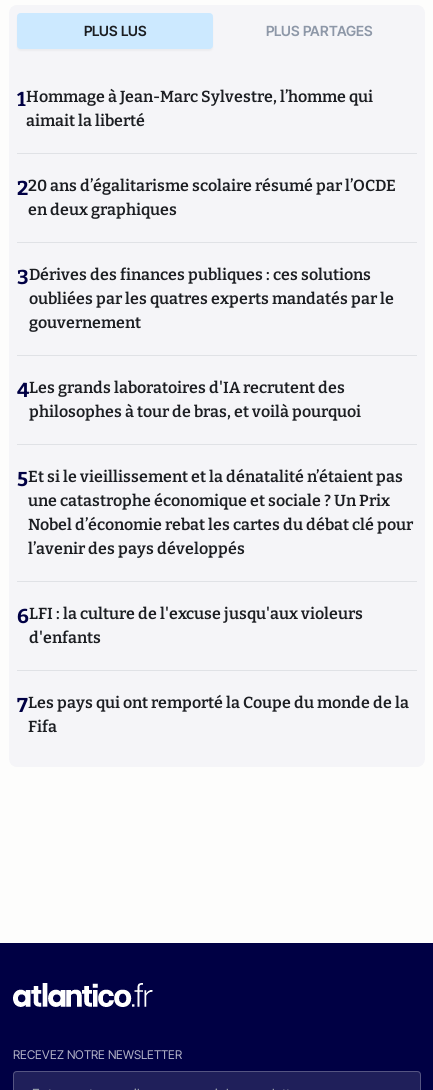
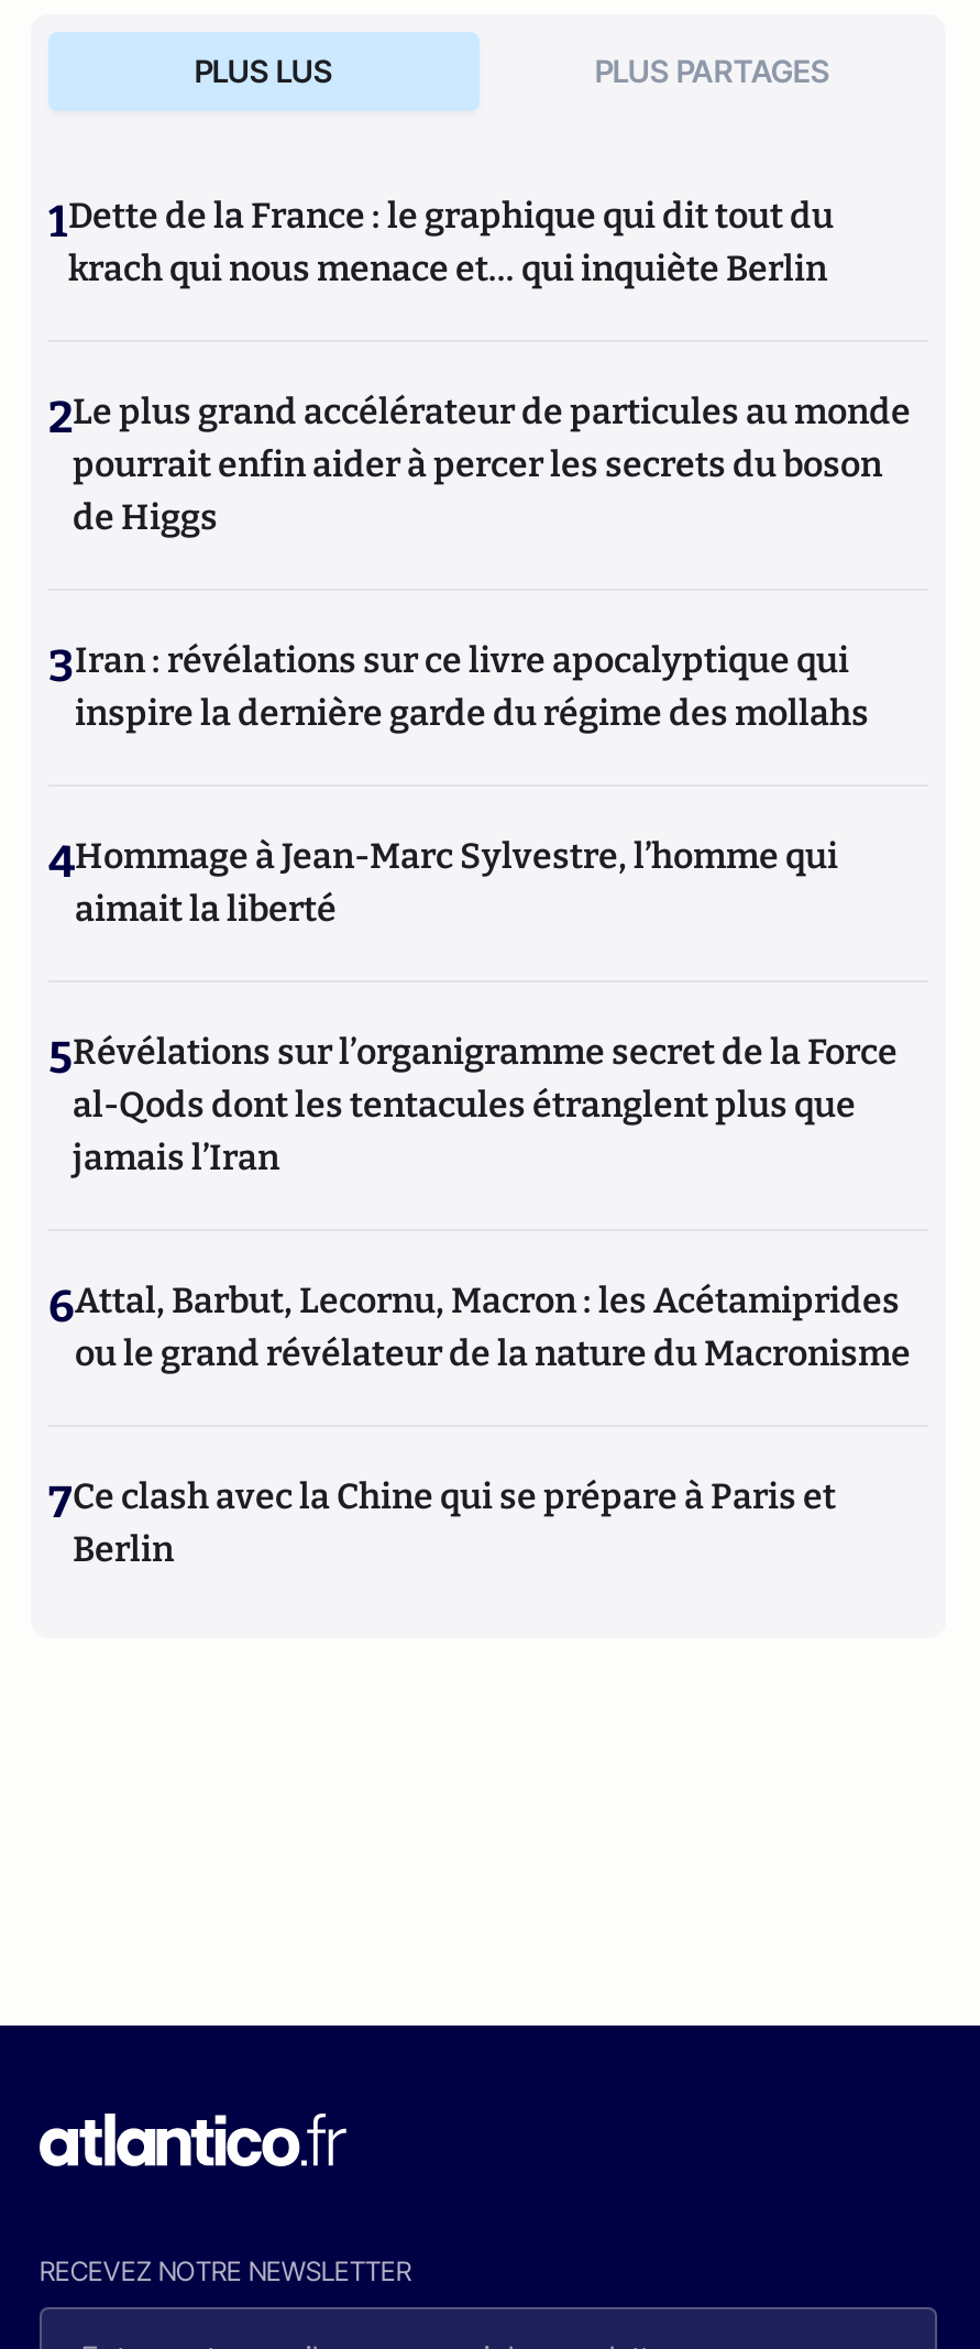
- 1Hommage à Jean-Marc Sylvestre, l’homme qui
+ 1Dette de la France : le graphique qui dit tout du
+ krach qui nous menace et… qui inquiète Berlin
+ 2Le plus grand accélérateur de particules au monde
+ pourrait enfin aider à percer les secrets du boson
+ de Higgs
+ 3Iran : révélations sur ce livre apocalyptique qui
+ inspire la dernière garde du régime des mollahs
+ 4Hommage à Jean-Marc Sylvestre, l’homme qui

moved down: aimait la liberté

- 220 ans d’égalitarisme scolaire résumé par l’OCDE
- en deux graphiques
- 3Dérives des finances publiques : ces solutions
- oubliées par les quatres experts mandatés par le
- gouvernement
- 4Les grands laboratoires d'IA recrutent des
- philosophes à tour de bras, et voilà pourquoi
- 5Et si le vieillissement et la dénatalité n’étaient pas
- une catastrophe économique et sociale ? Un Prix
- Nobel d’économie rebat les cartes du débat clé pour
- l’avenir des pays développés
- 6LFI : la culture de l'excuse jusqu'aux violeurs
- d'enfants
- 7Les pays qui ont remporté la Coupe du monde de la
- Fifa
+ 5Révélations sur l’organigramme secret de la Force
+ al-Qods dont les tentacules étranglent plus que
+ jamais l’Iran
+ 6Attal, Barbut, Lecornu, Macron : les Acétamiprides
+ ou le grand révélateur de la nature du Macronisme
+ 7Ce clash avec la Chine qui se prépare à Paris et
+ Berlin
